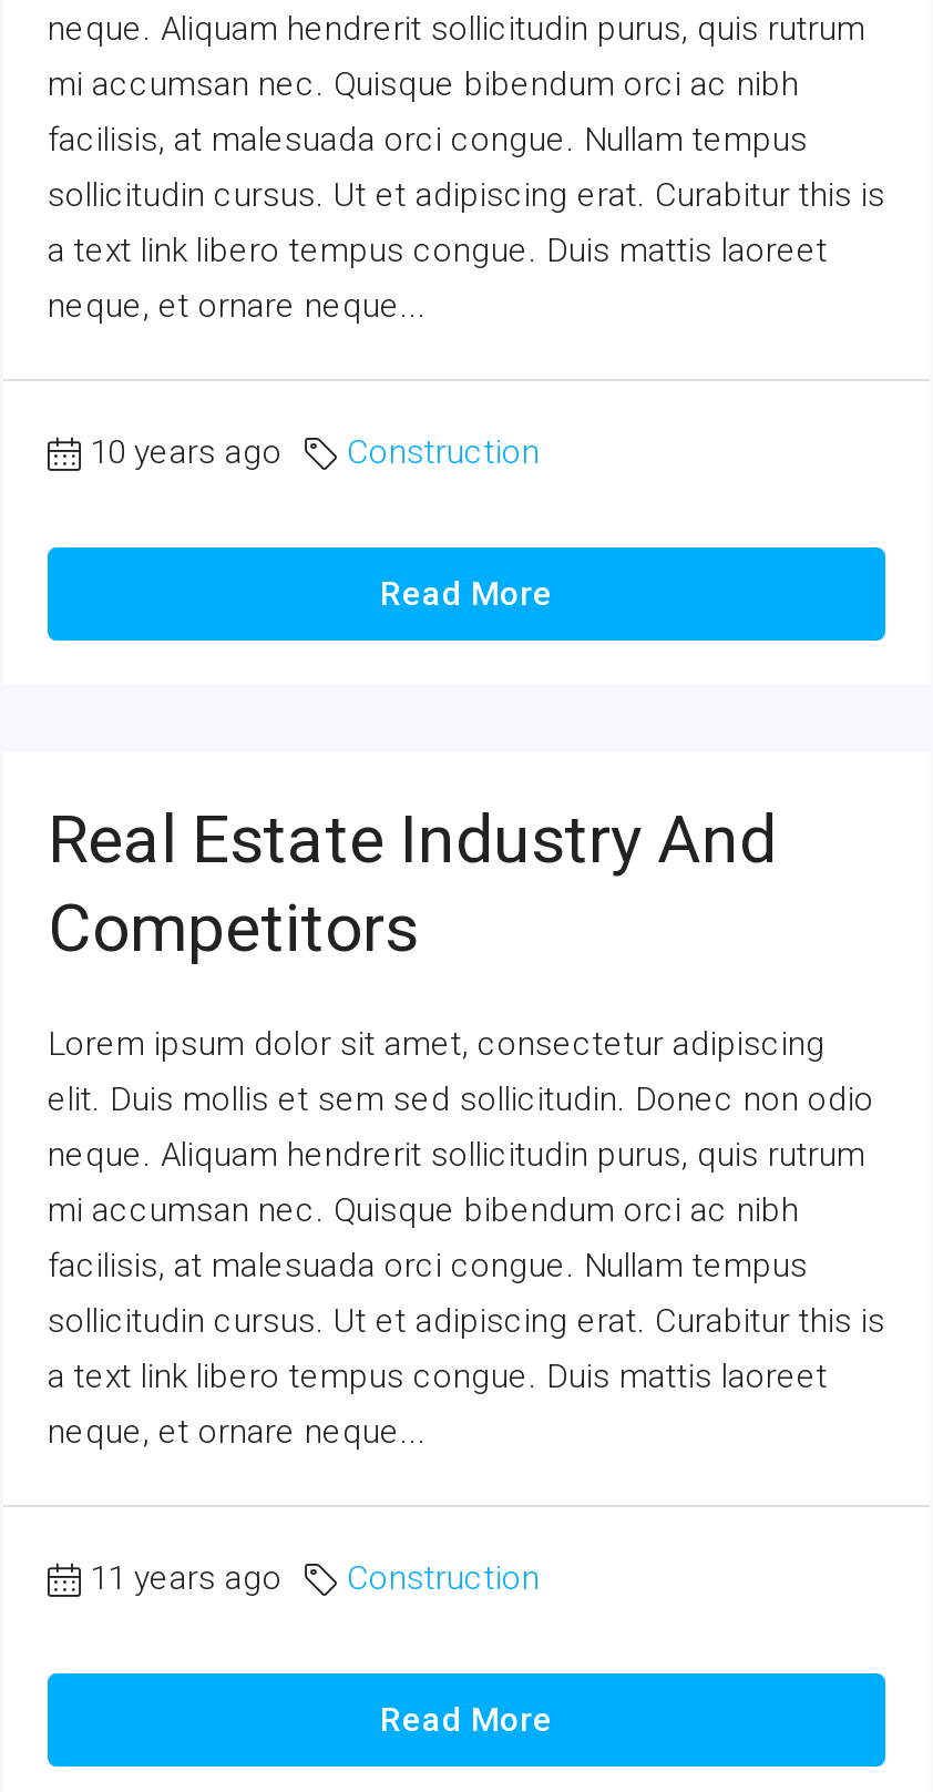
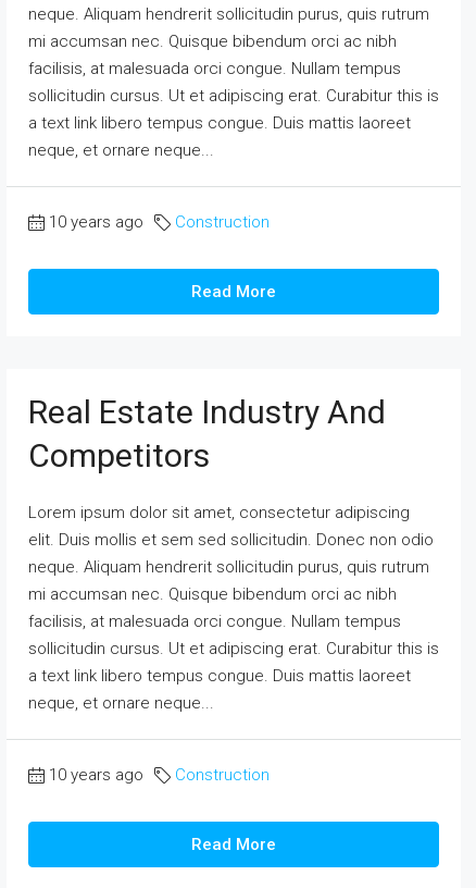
- 11 years ago Construction
+ 10 years ago Construction
